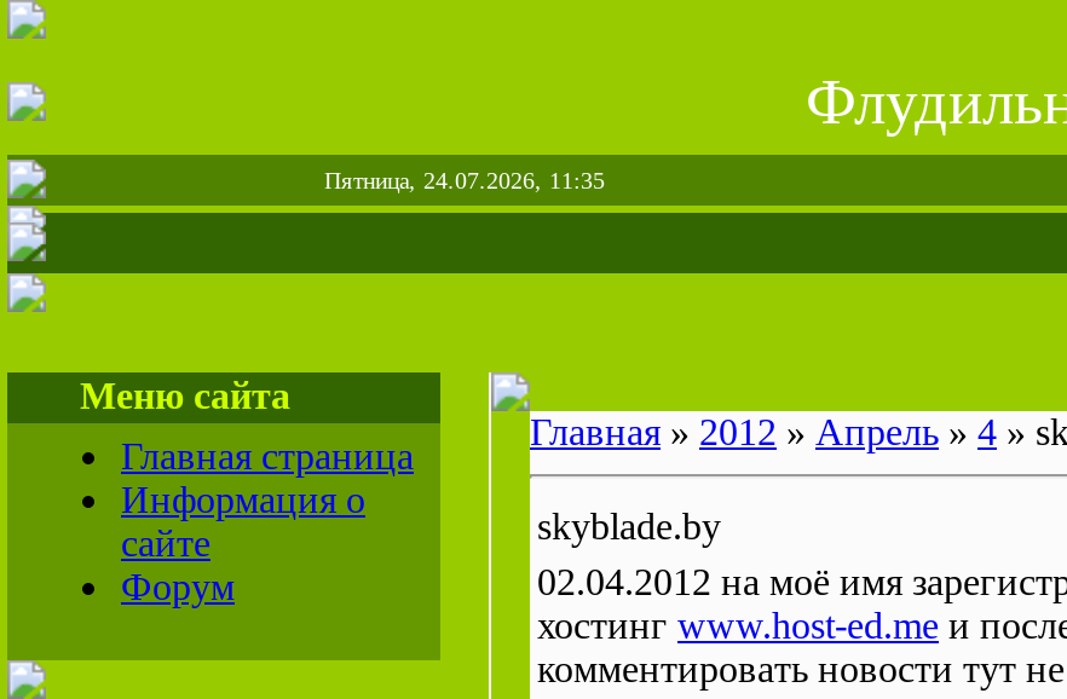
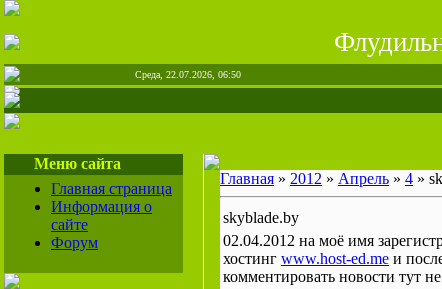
- Пятница, 24.07.2026, 11:35
+ Среда, 22.07.2026, 06:50
